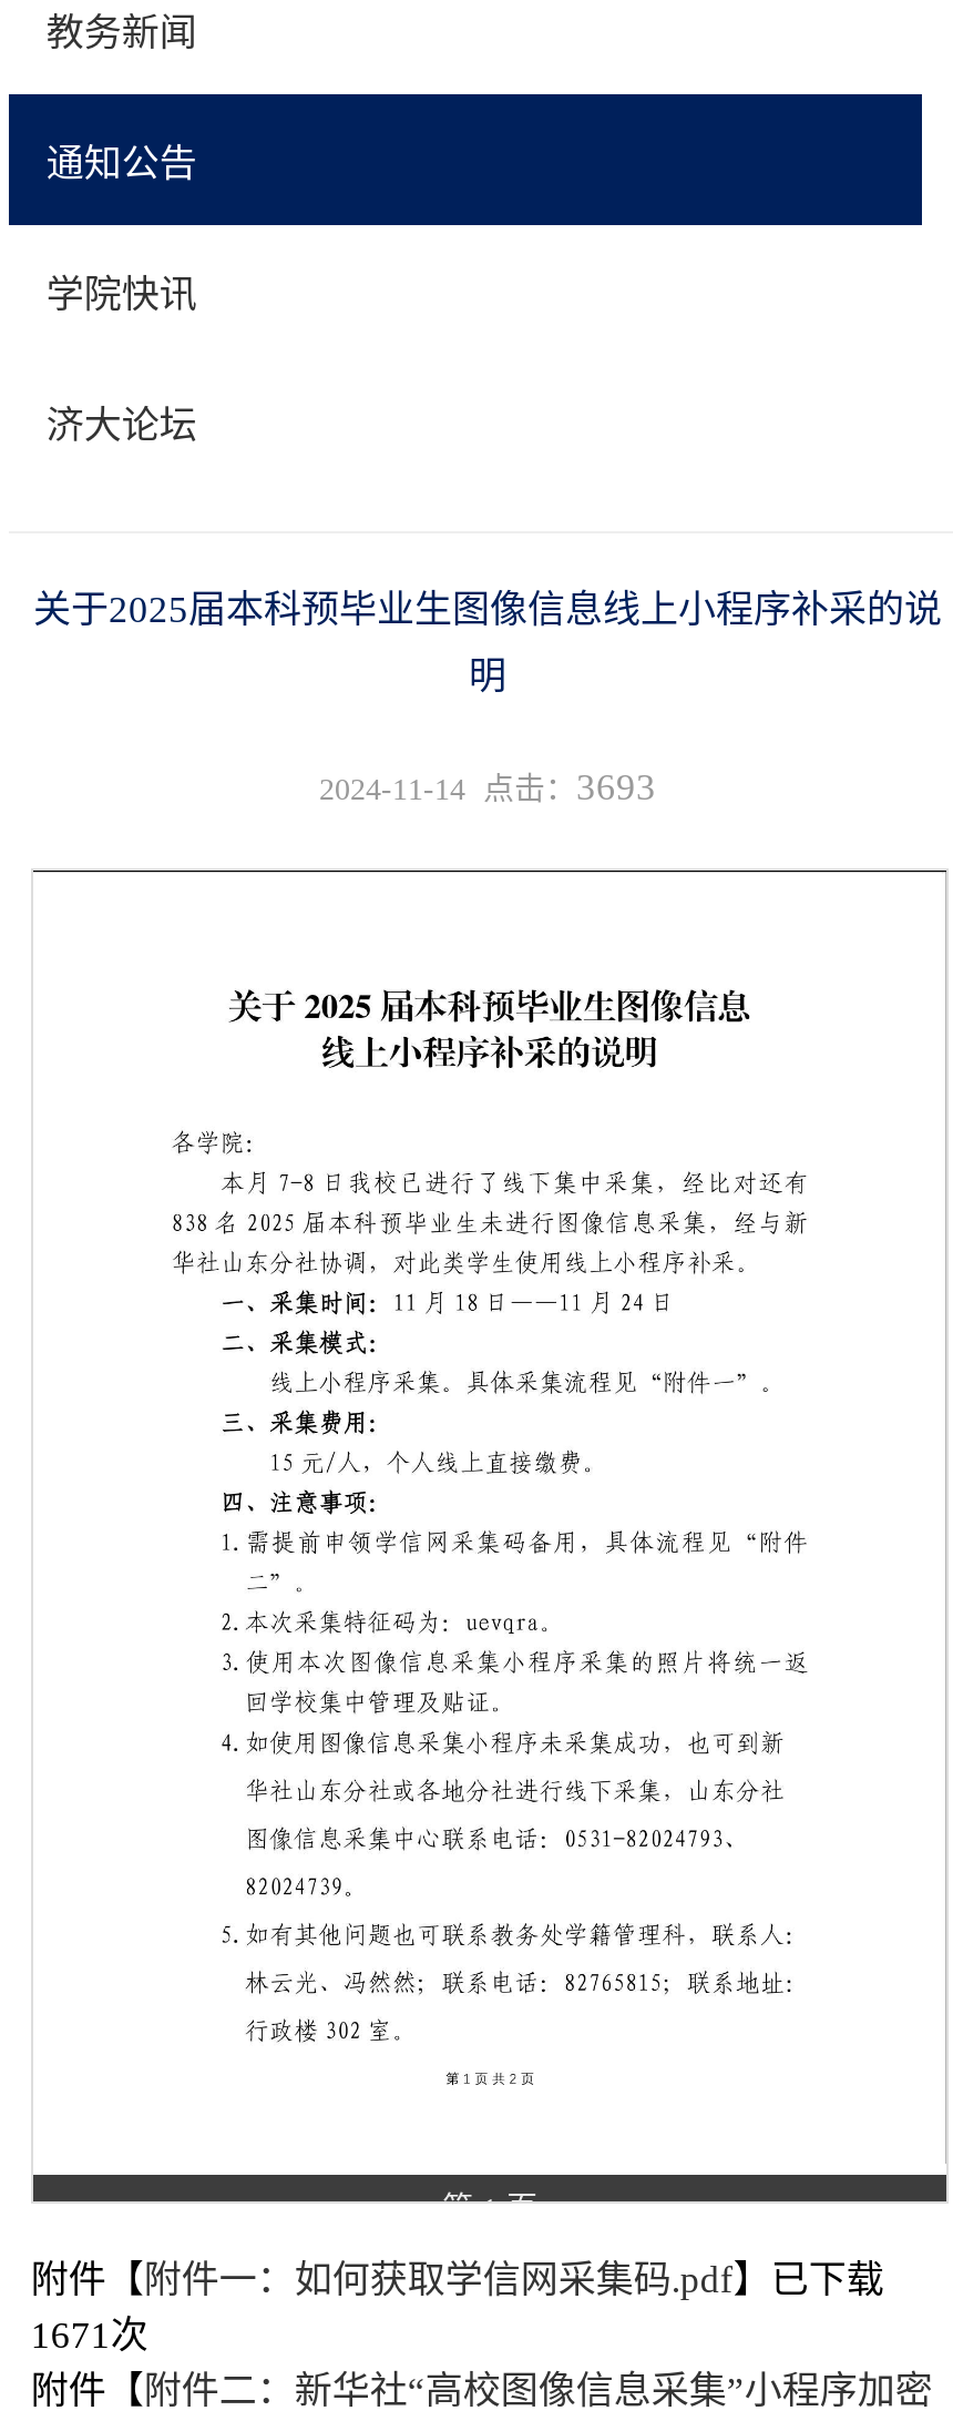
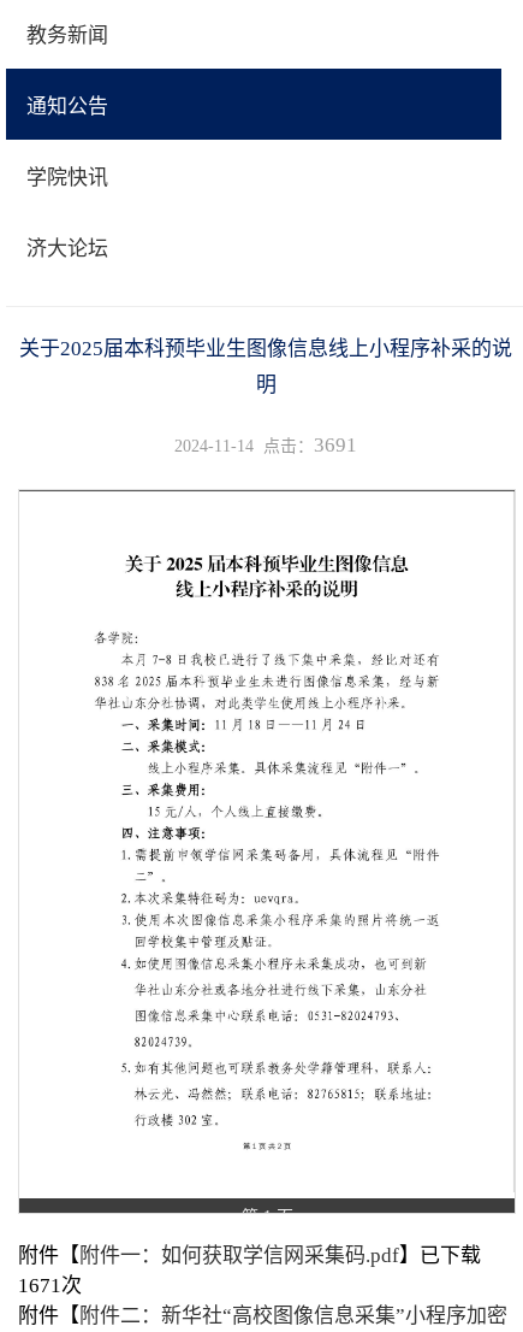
- 2024-11-14 点击：3693
+ 2024-11-14 点击：3691
